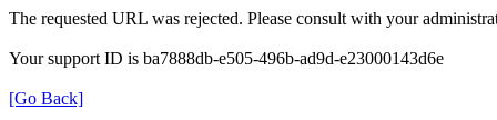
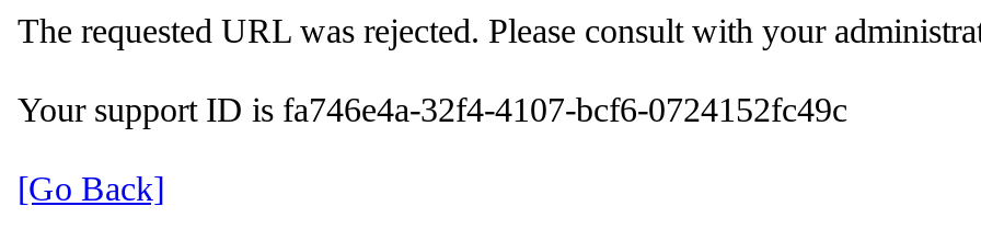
- Your support ID is ba7888db-e505-496b-ad9d-e23000143d6e
+ Your support ID is fa746e4a-32f4-4107-bcf6-0724152fc49c
